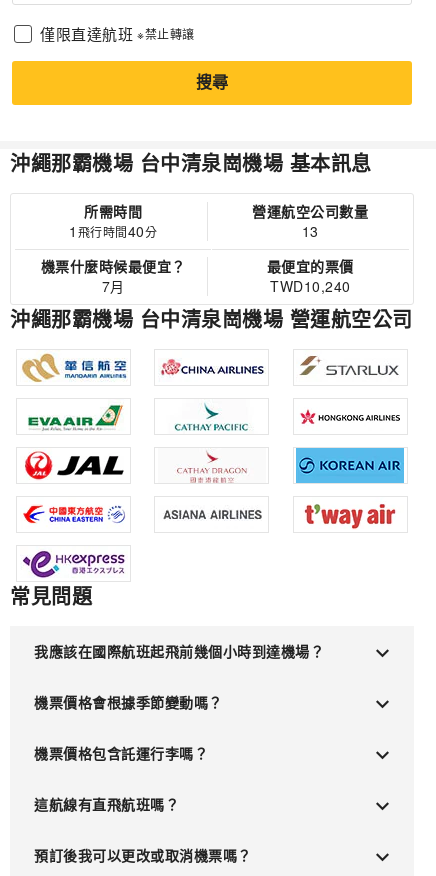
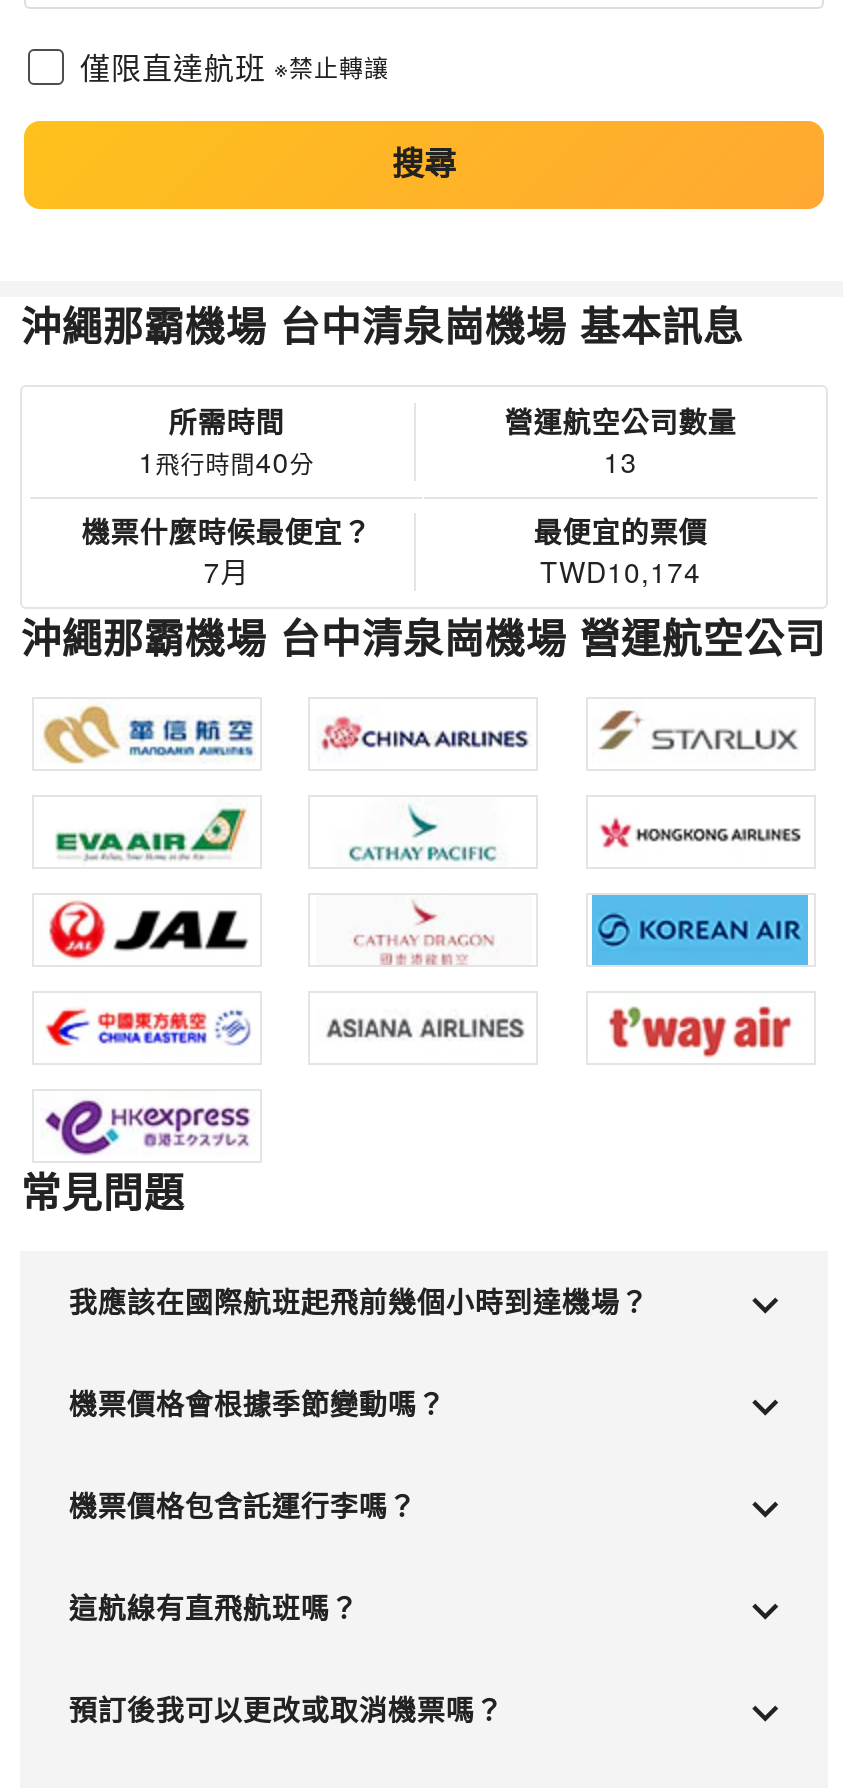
- TWD10,240
+ TWD10,174
